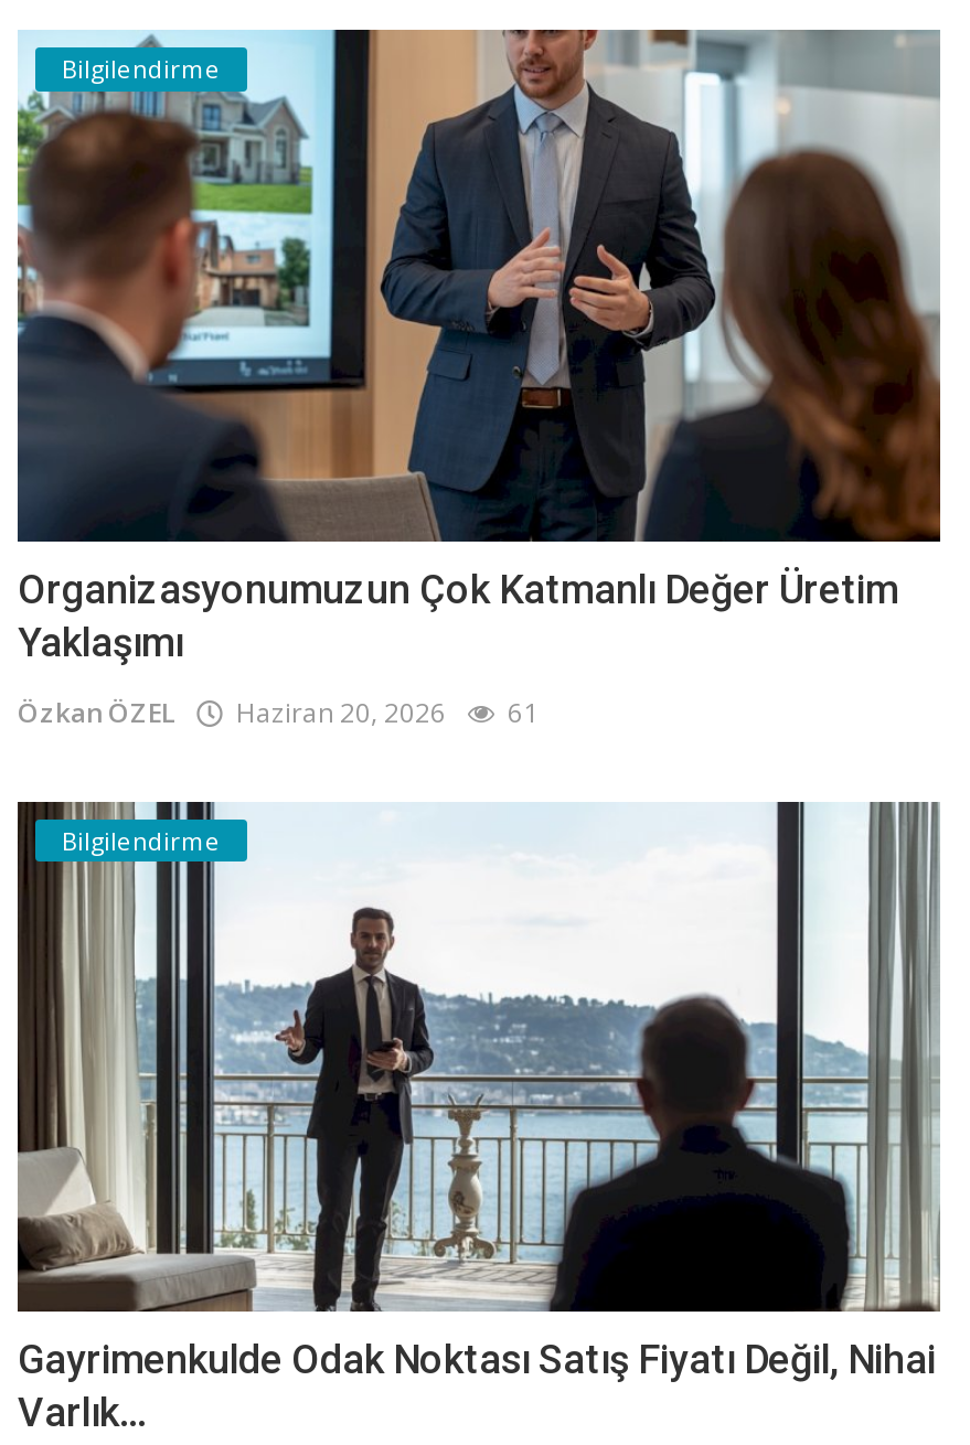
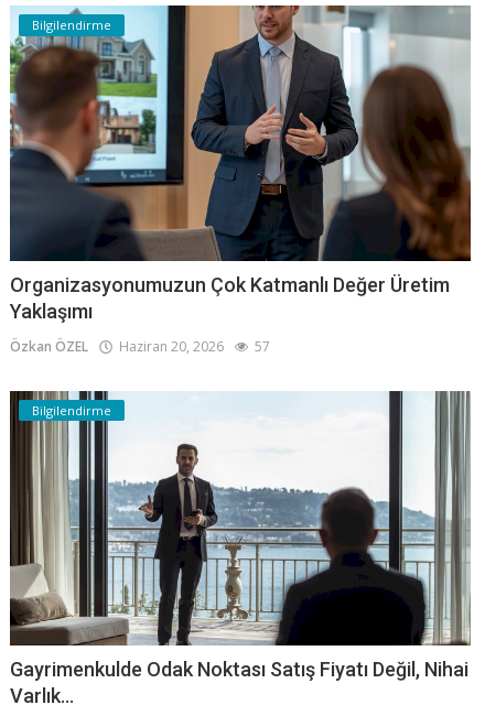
- Özkan ÖZEL Haziran 20, 2026 61
+ Özkan ÖZEL Haziran 20, 2026 57
